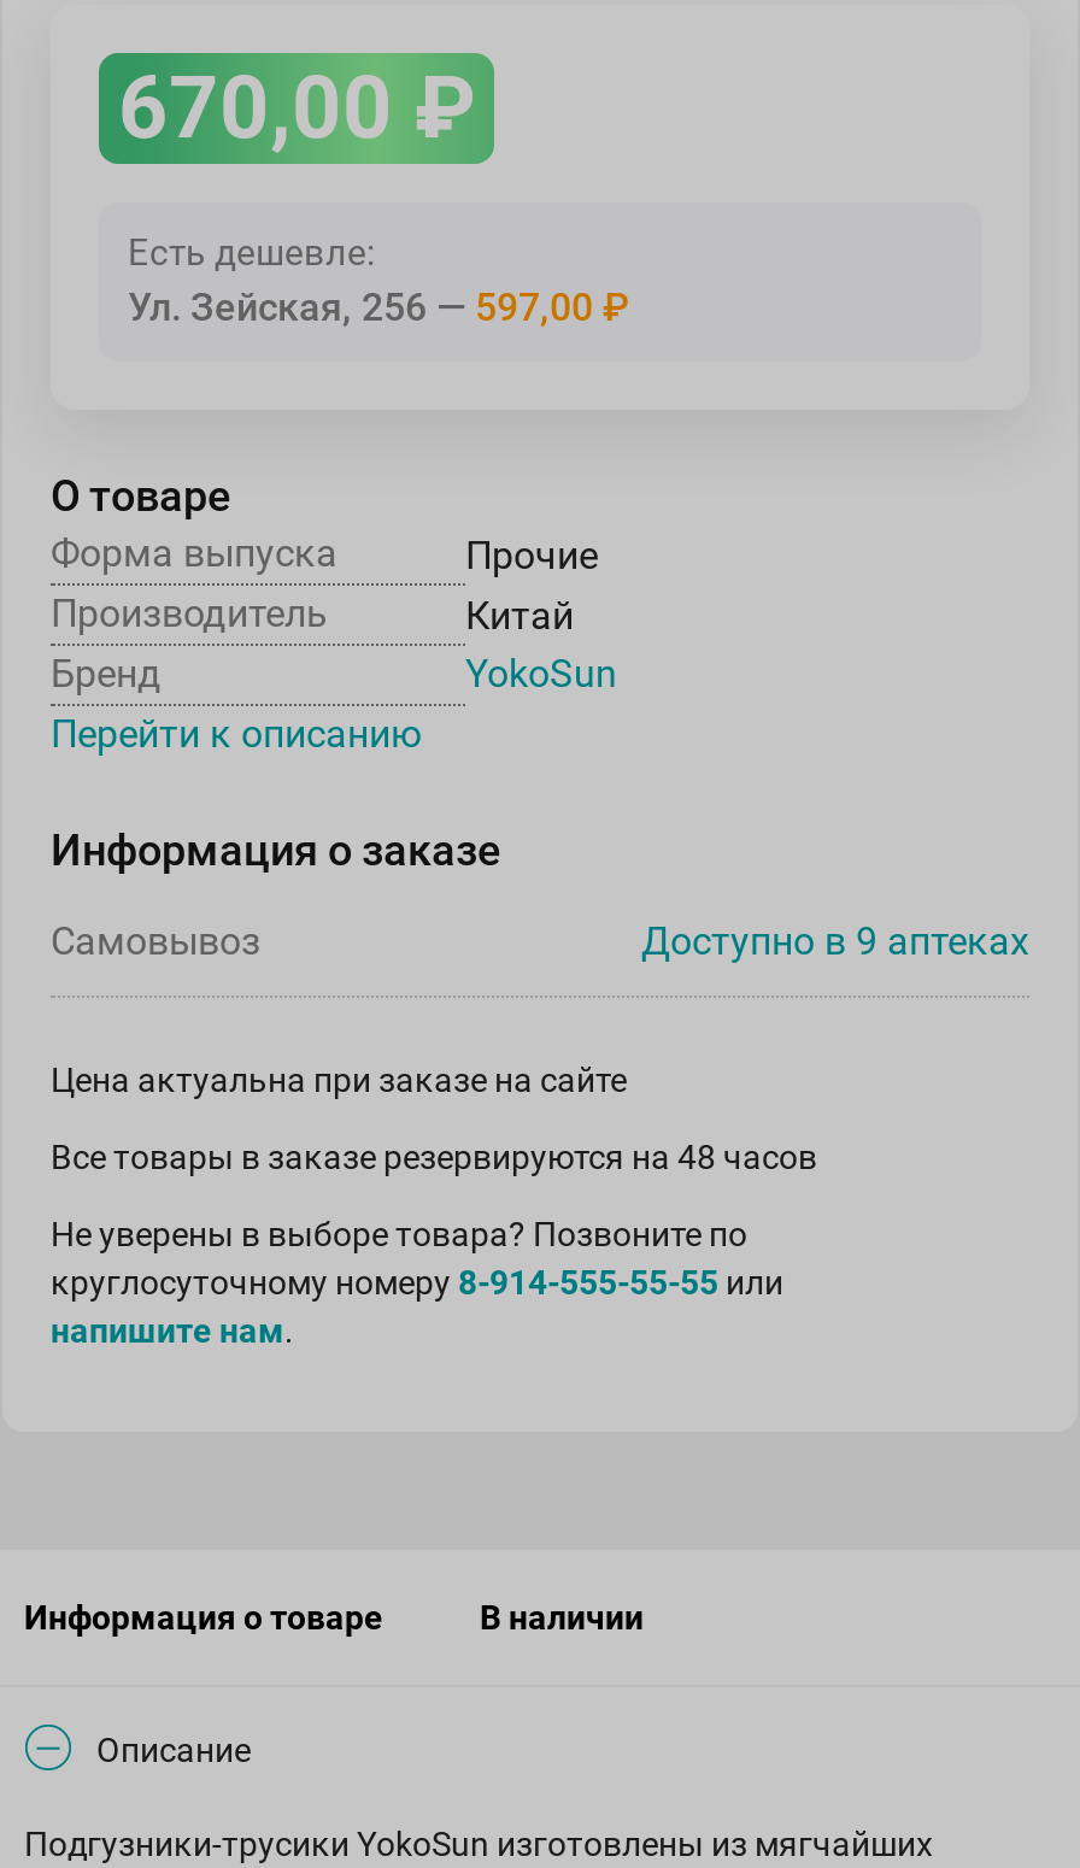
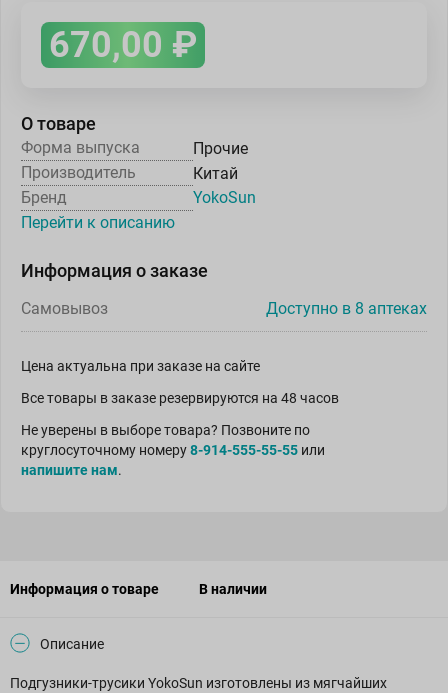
- Есть дешевле:
- Ул. Зейская, 256
- 597,00 ₽

- Доступно в 9 аптеках
+ Доступно в 8 аптеках
